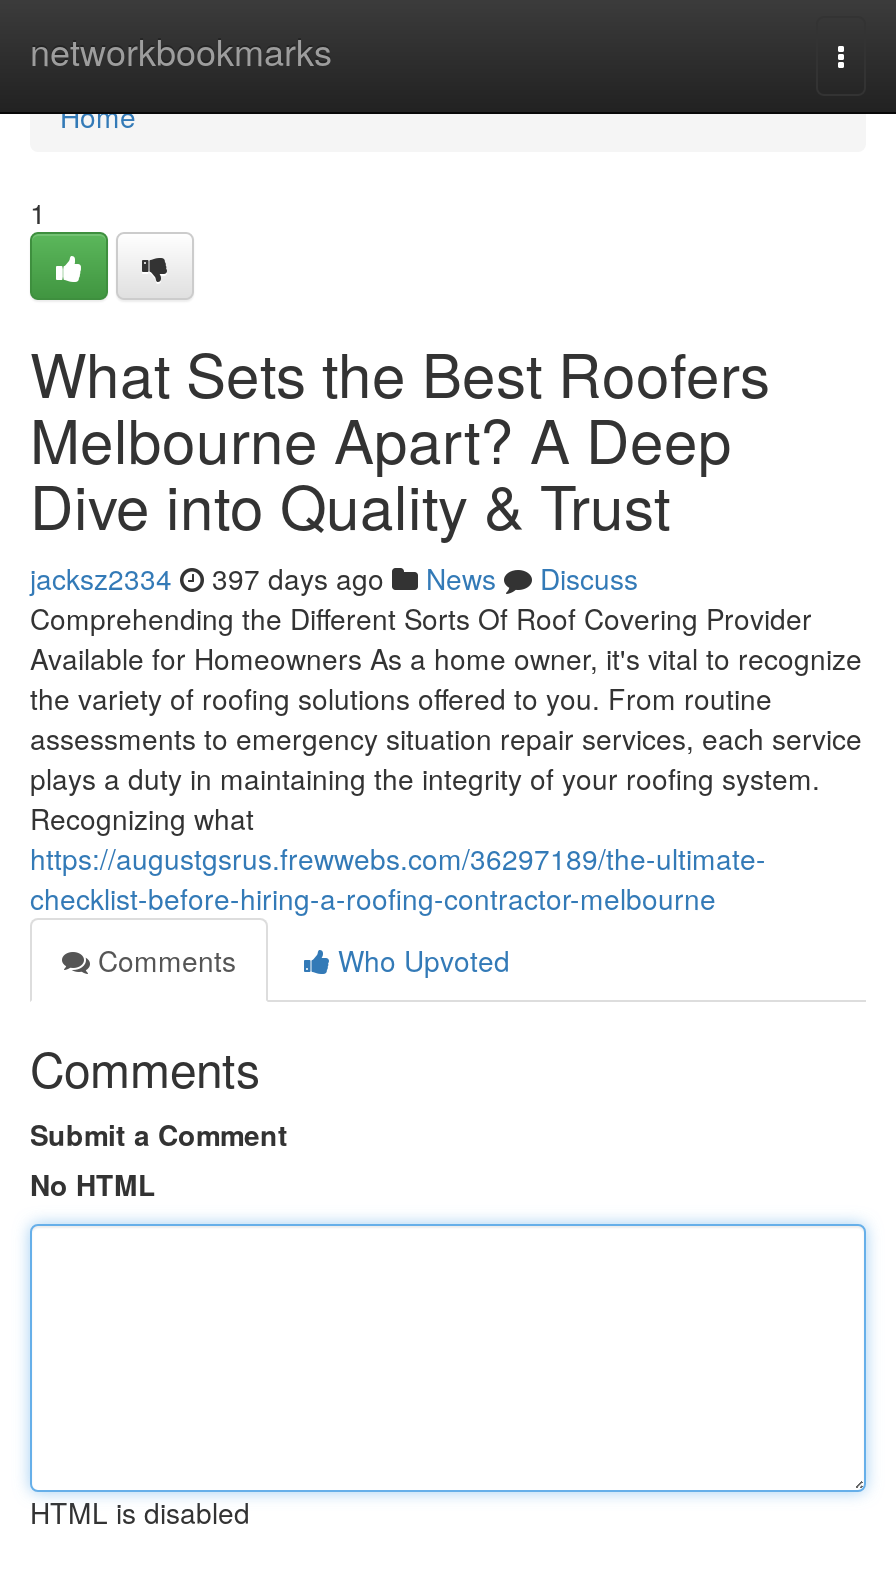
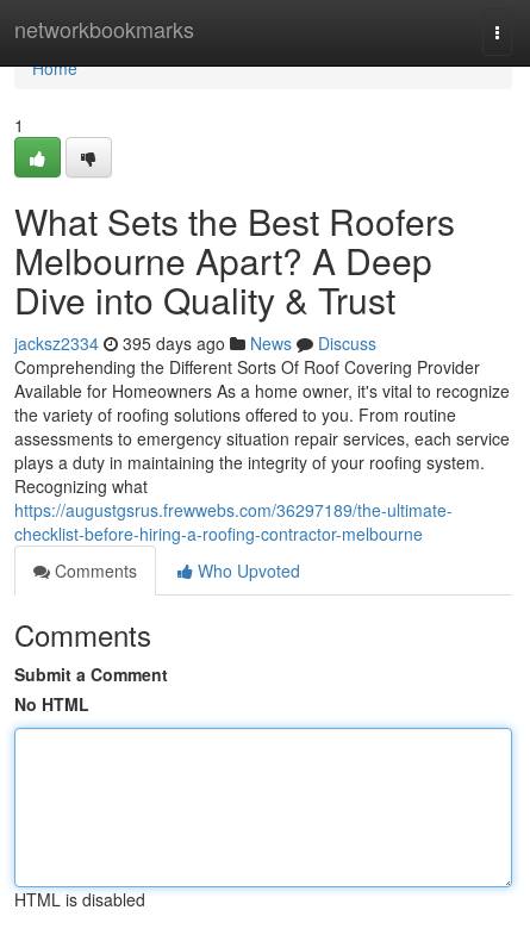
- jacksz2334 397 days ago News Discuss
+ jacksz2334 395 days ago News Discuss
